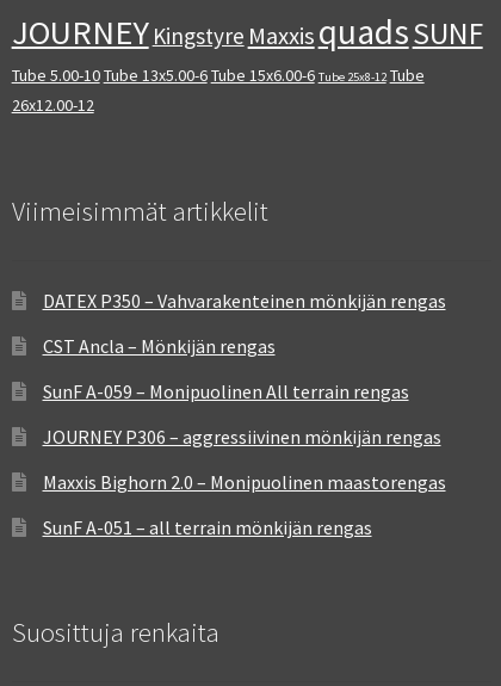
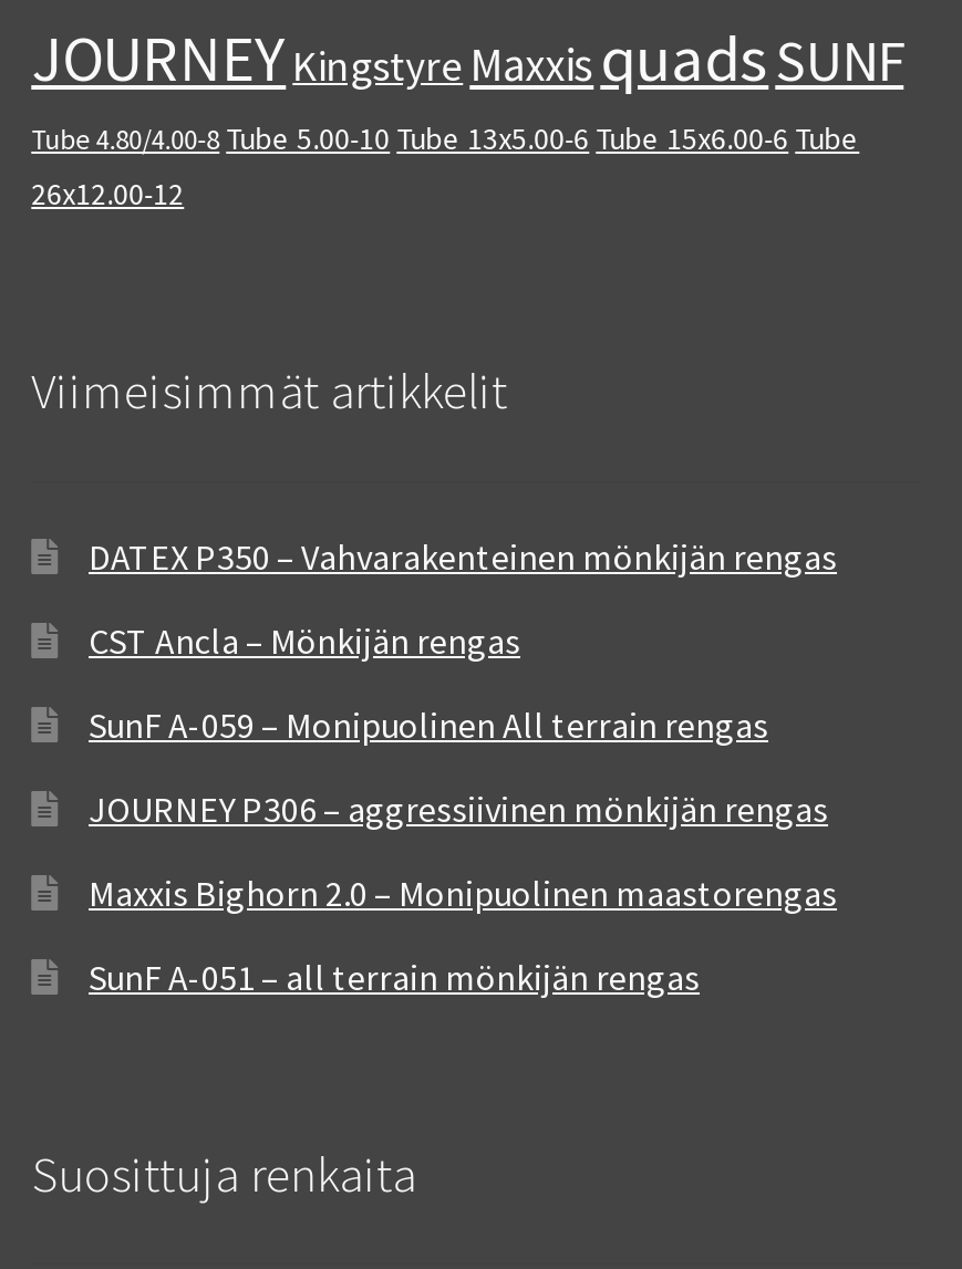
- Tube 5.00-10 Tube 13x5.00-6 Tube 15x6.00-6 Tube 25x8-12 Tube
+ Tube 4.80/4.00-8 Tube 5.00-10 Tube 13x5.00-6 Tube 15x6.00-6 Tube
